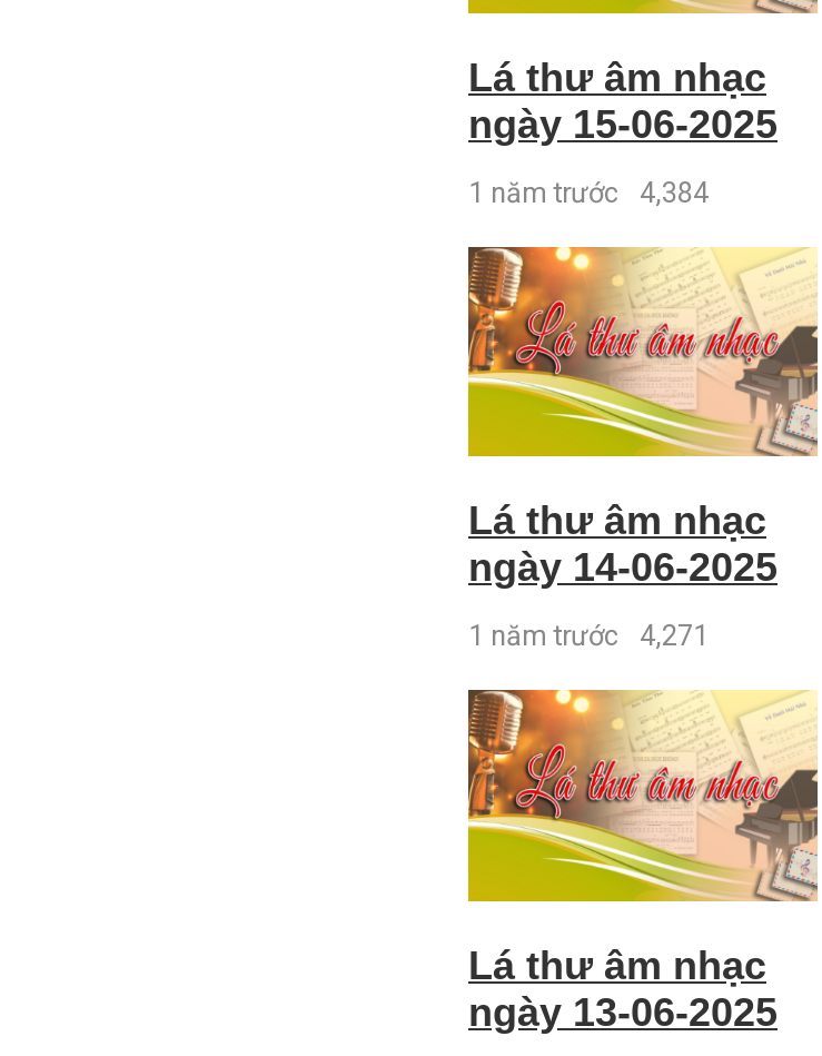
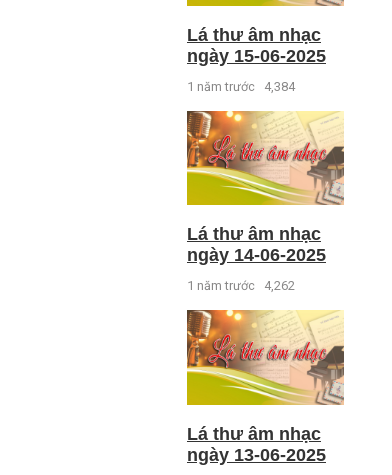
- 1 năm trước 4,271
+ 1 năm trước 4,262
